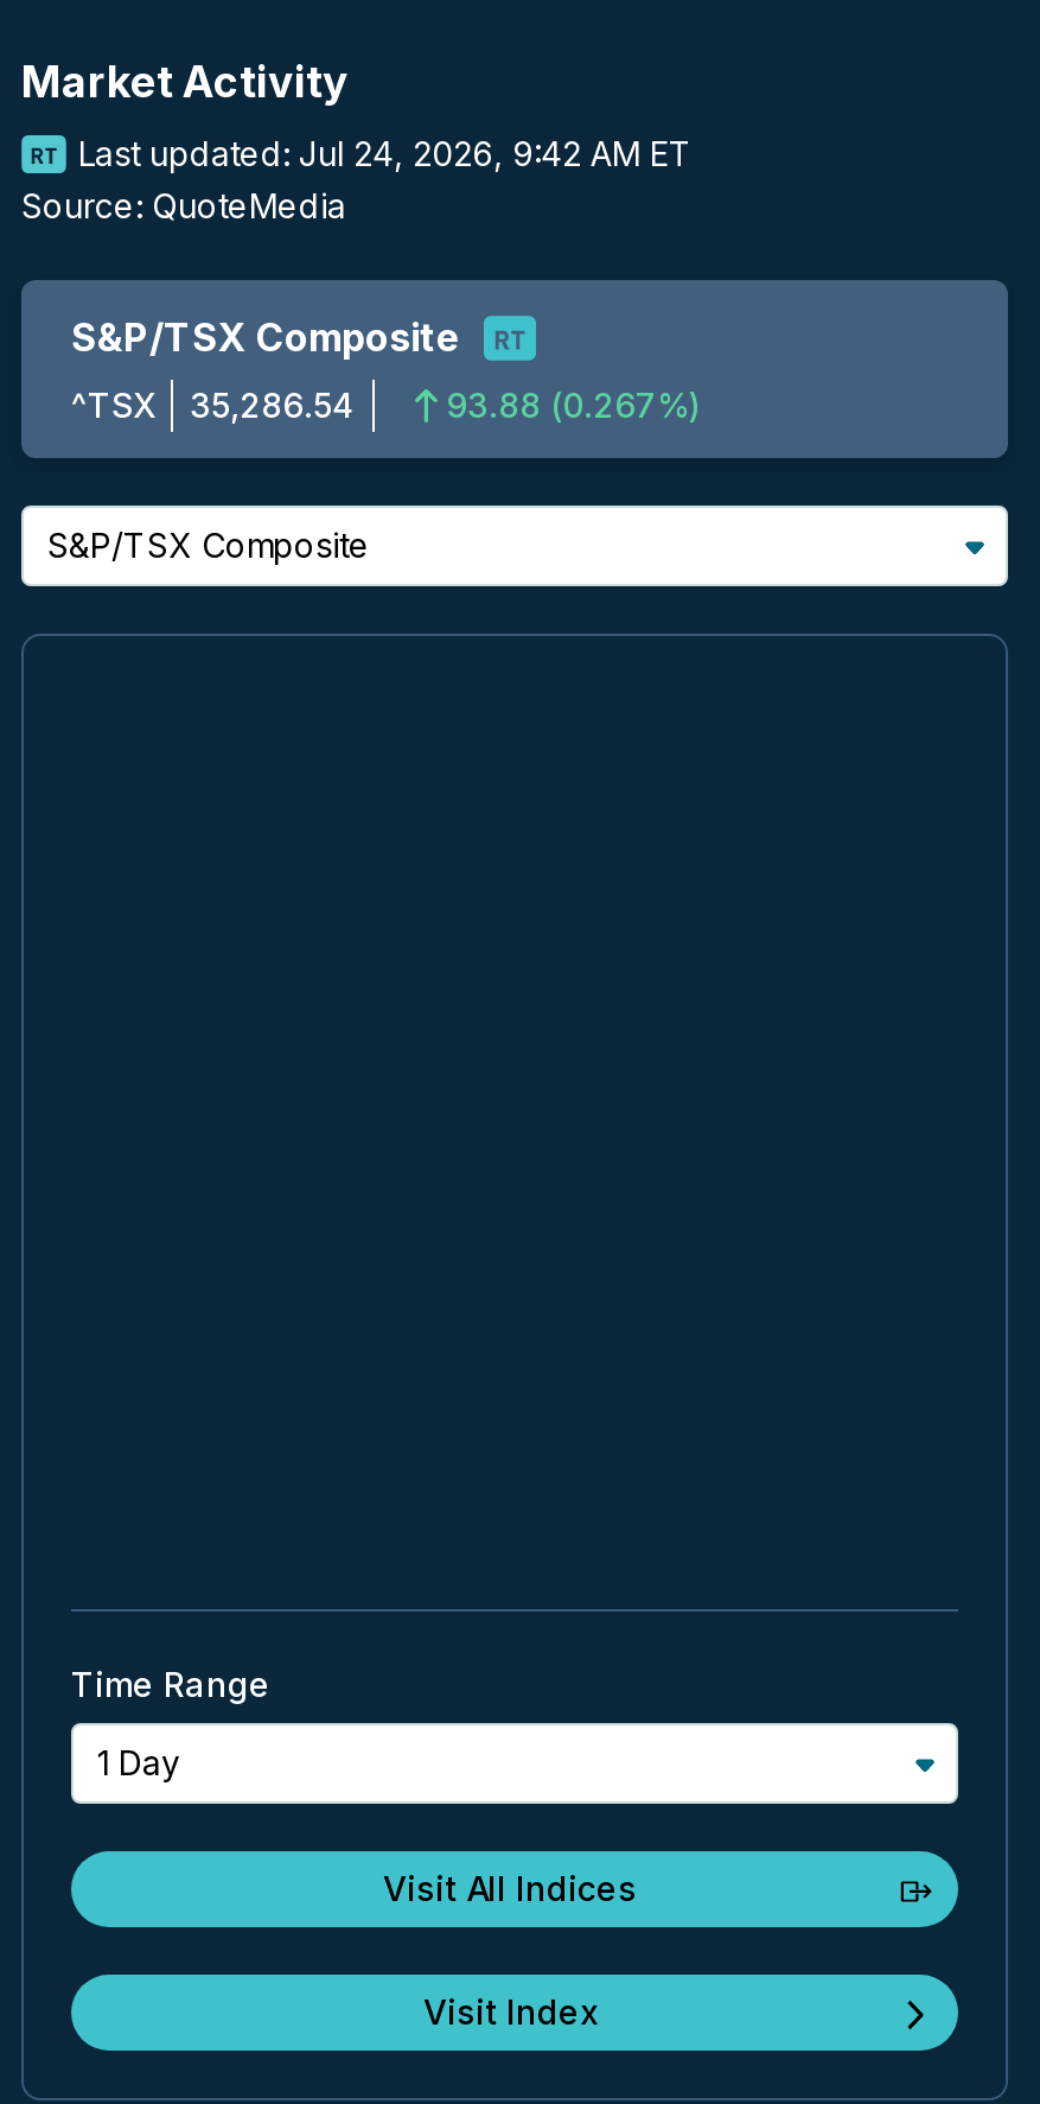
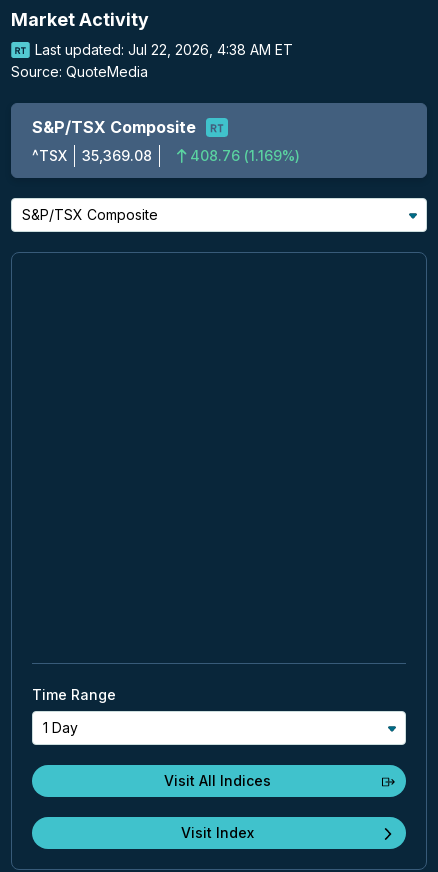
- Last updated: Jul 24, 2026, 9:42 AM ET
+ Last updated: Jul 22, 2026, 4:38 AM ET

- ^TSX 35,286.54
+ ^TSX 35,369.08

- 93.88 (0.267%)
+ 408.76 (1.169%)
